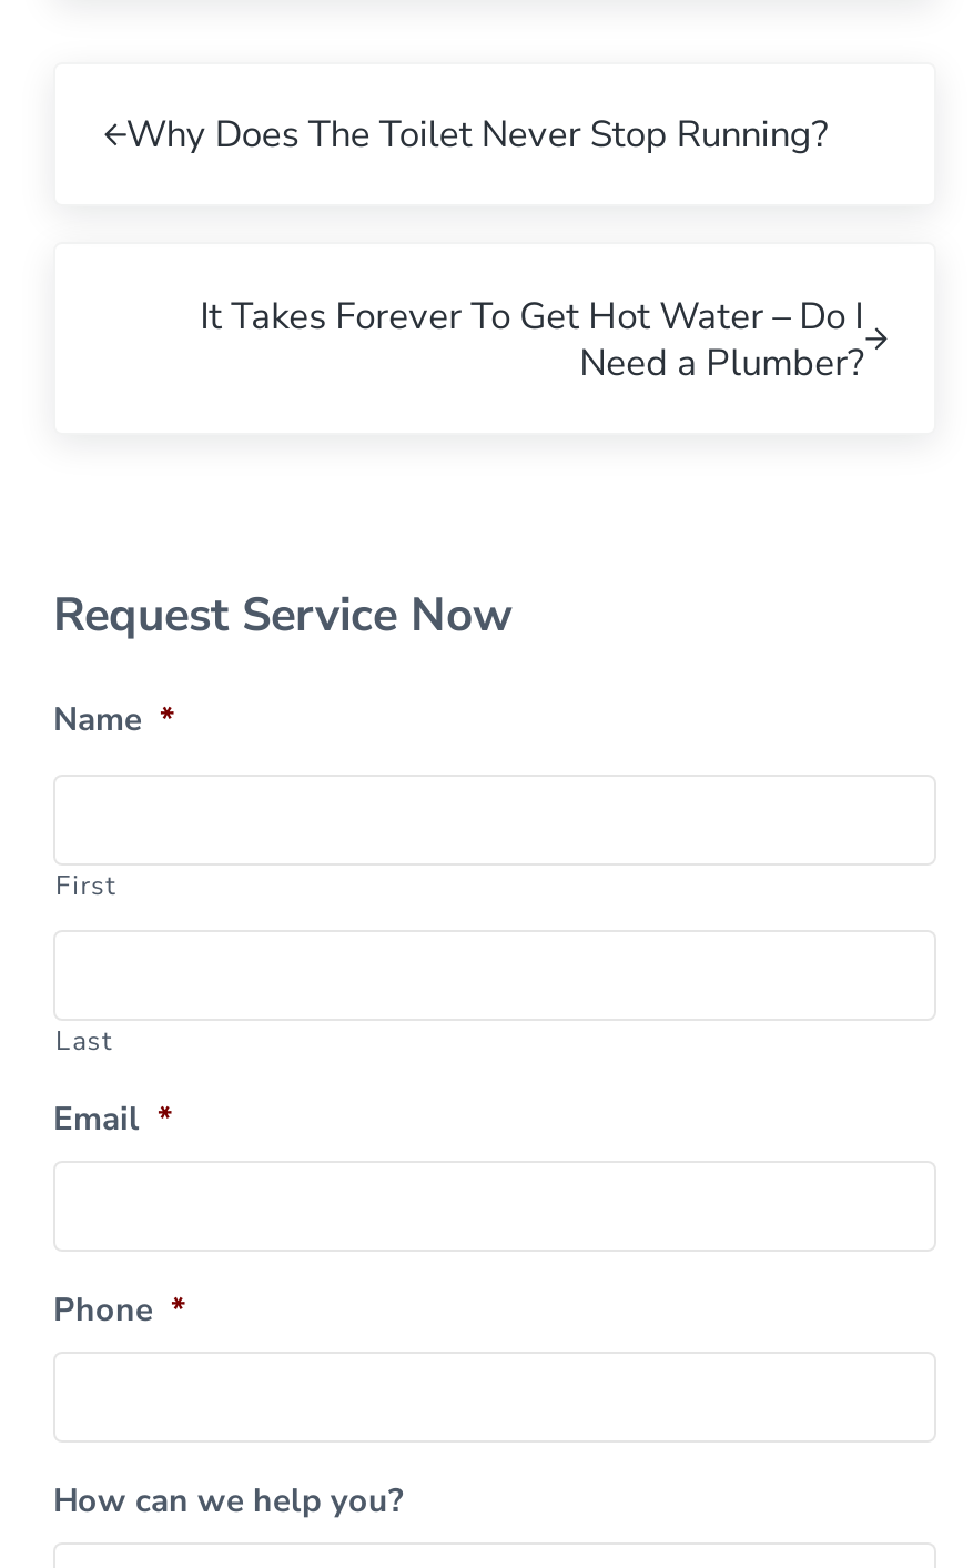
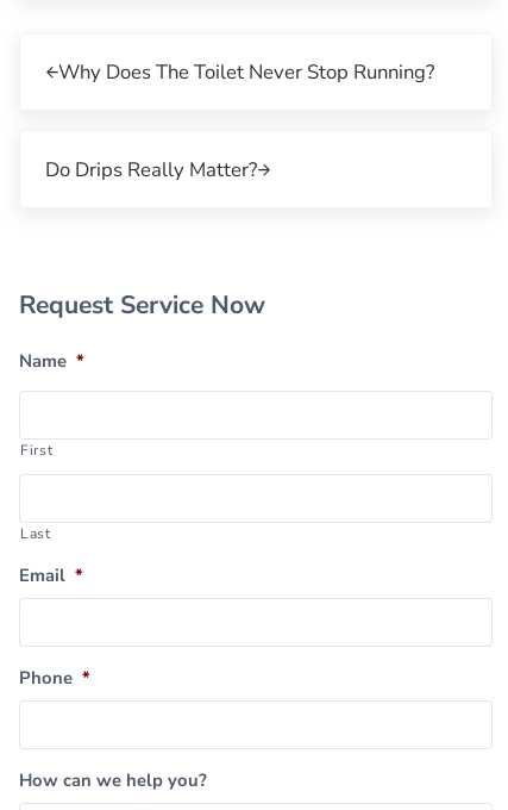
- It Takes Forever To Get Hot Water – Do I
- Need a Plumber?
+ Do Drips Really Matter?
